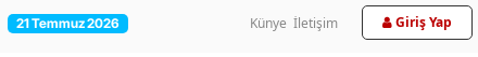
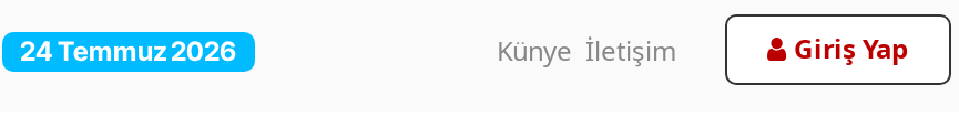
- 21 Temmuz 2026
+ 24 Temmuz 2026
